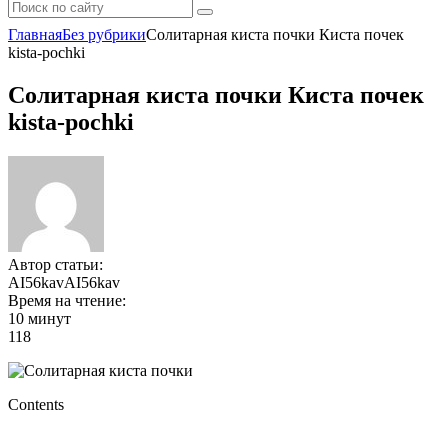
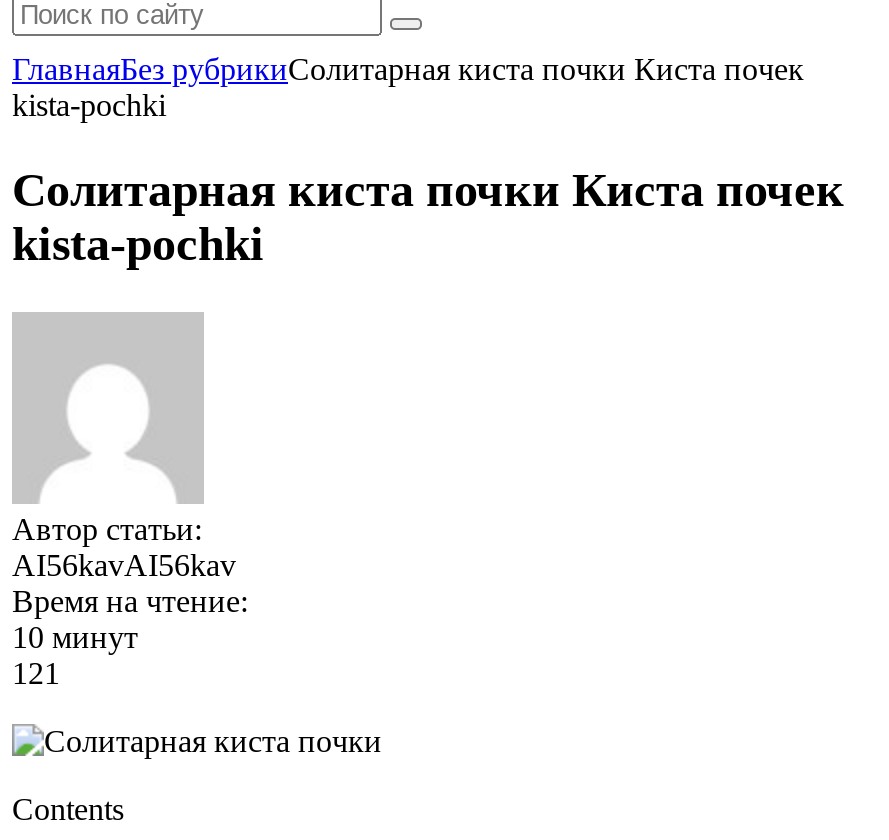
- 118
+ 121
